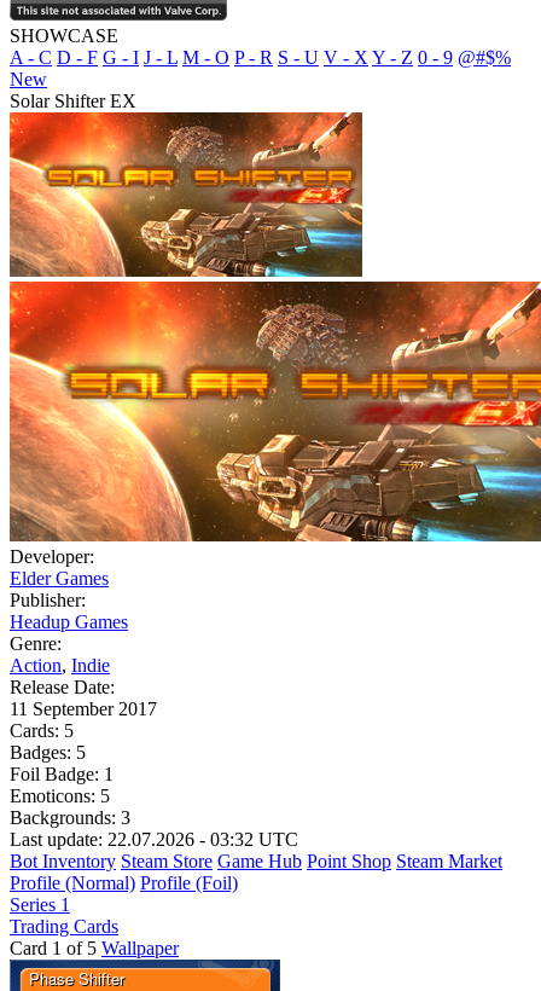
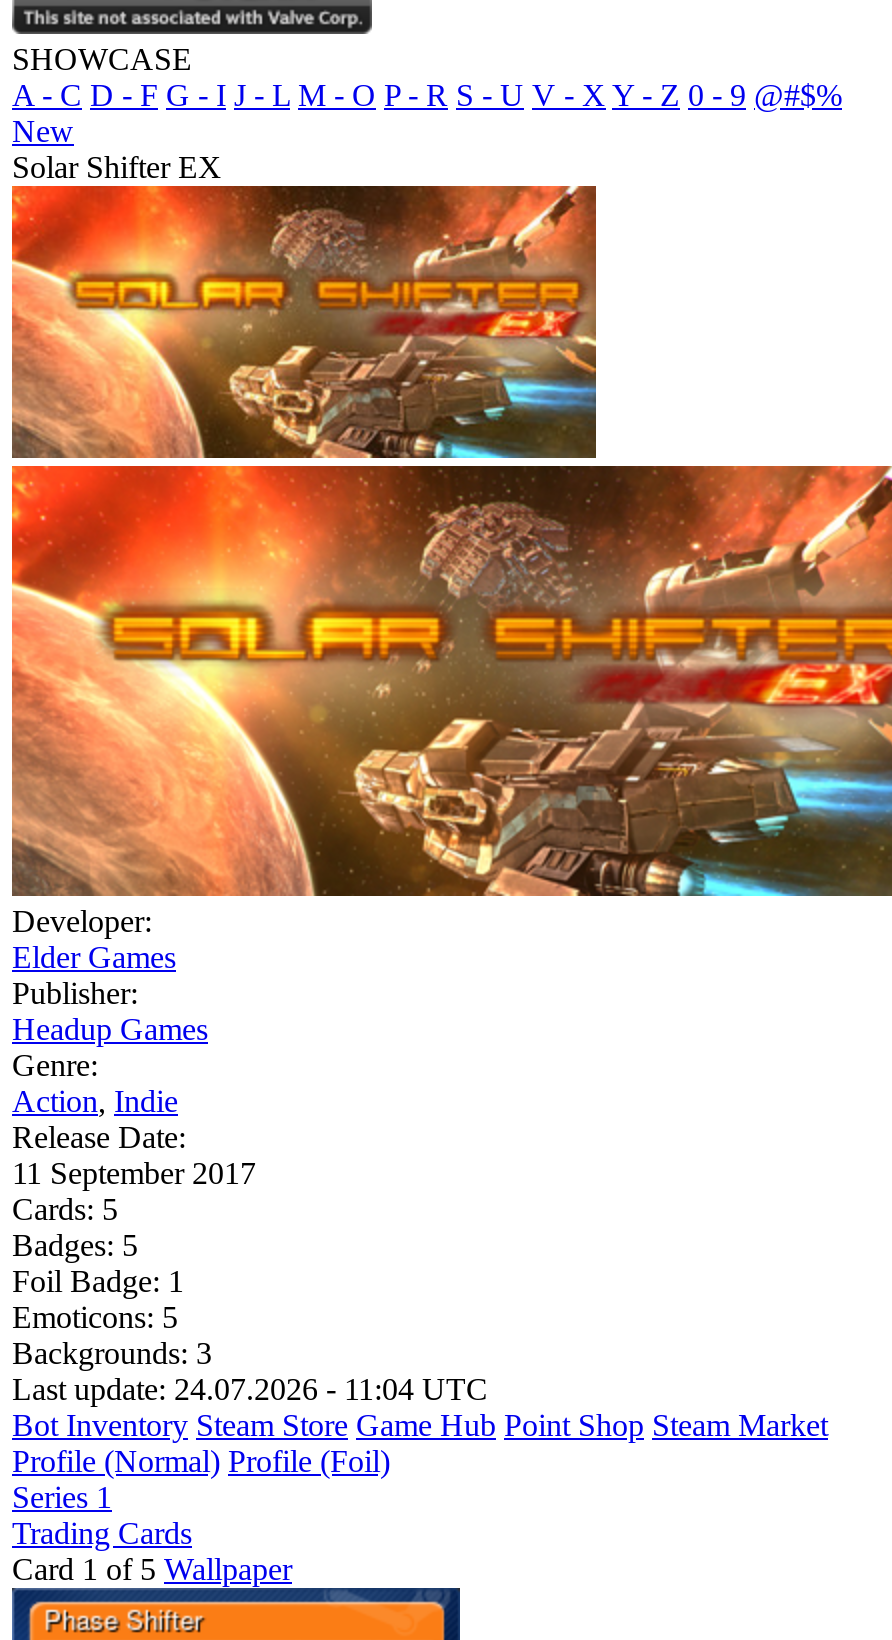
- Last update: 22.07.2026 - 03:32 UTC
+ Last update: 24.07.2026 - 11:04 UTC
